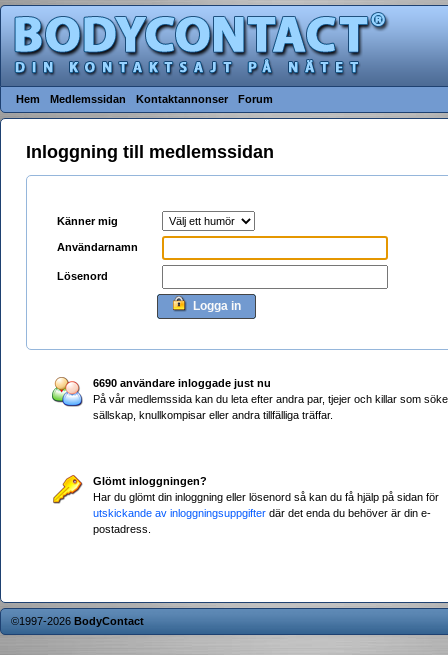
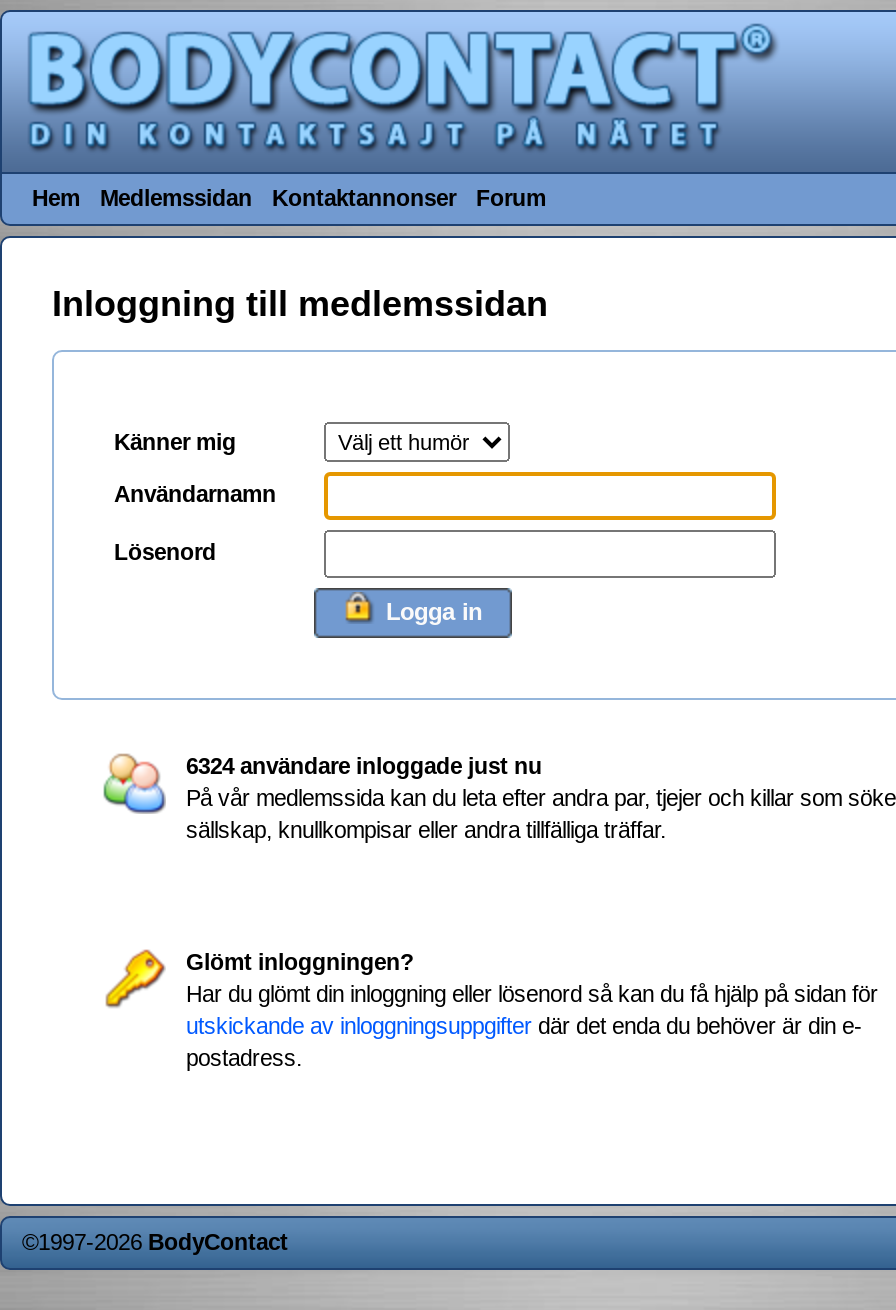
- 6690 användare inloggade just nu
+ 6324 användare inloggade just nu
